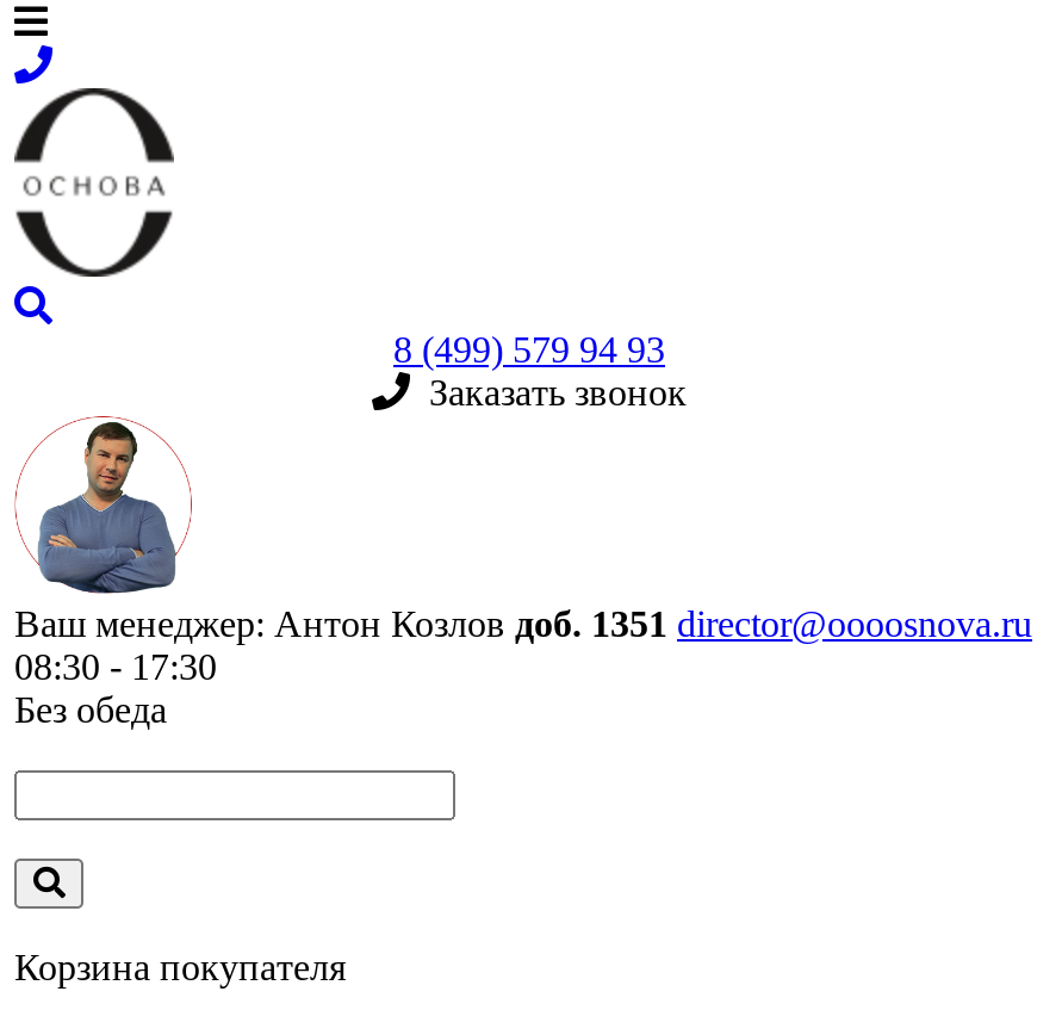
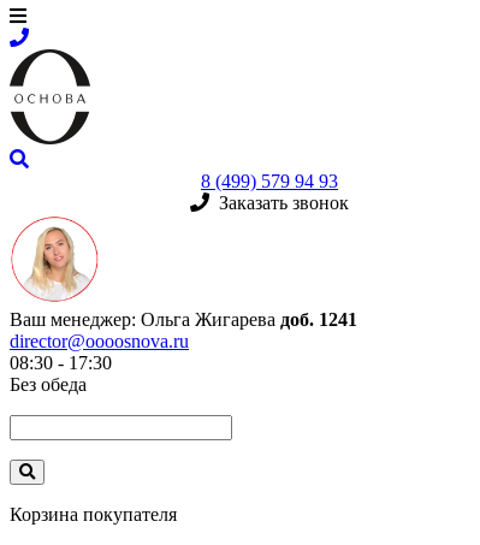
- [image]
- Ваш менеджер: Антон Козлов доб. 1351 director@oooosnova.ru
+ [image]
+ Ваш менеджер: Ольга Жигарева доб. 1241
+ director@oooosnova.ru
